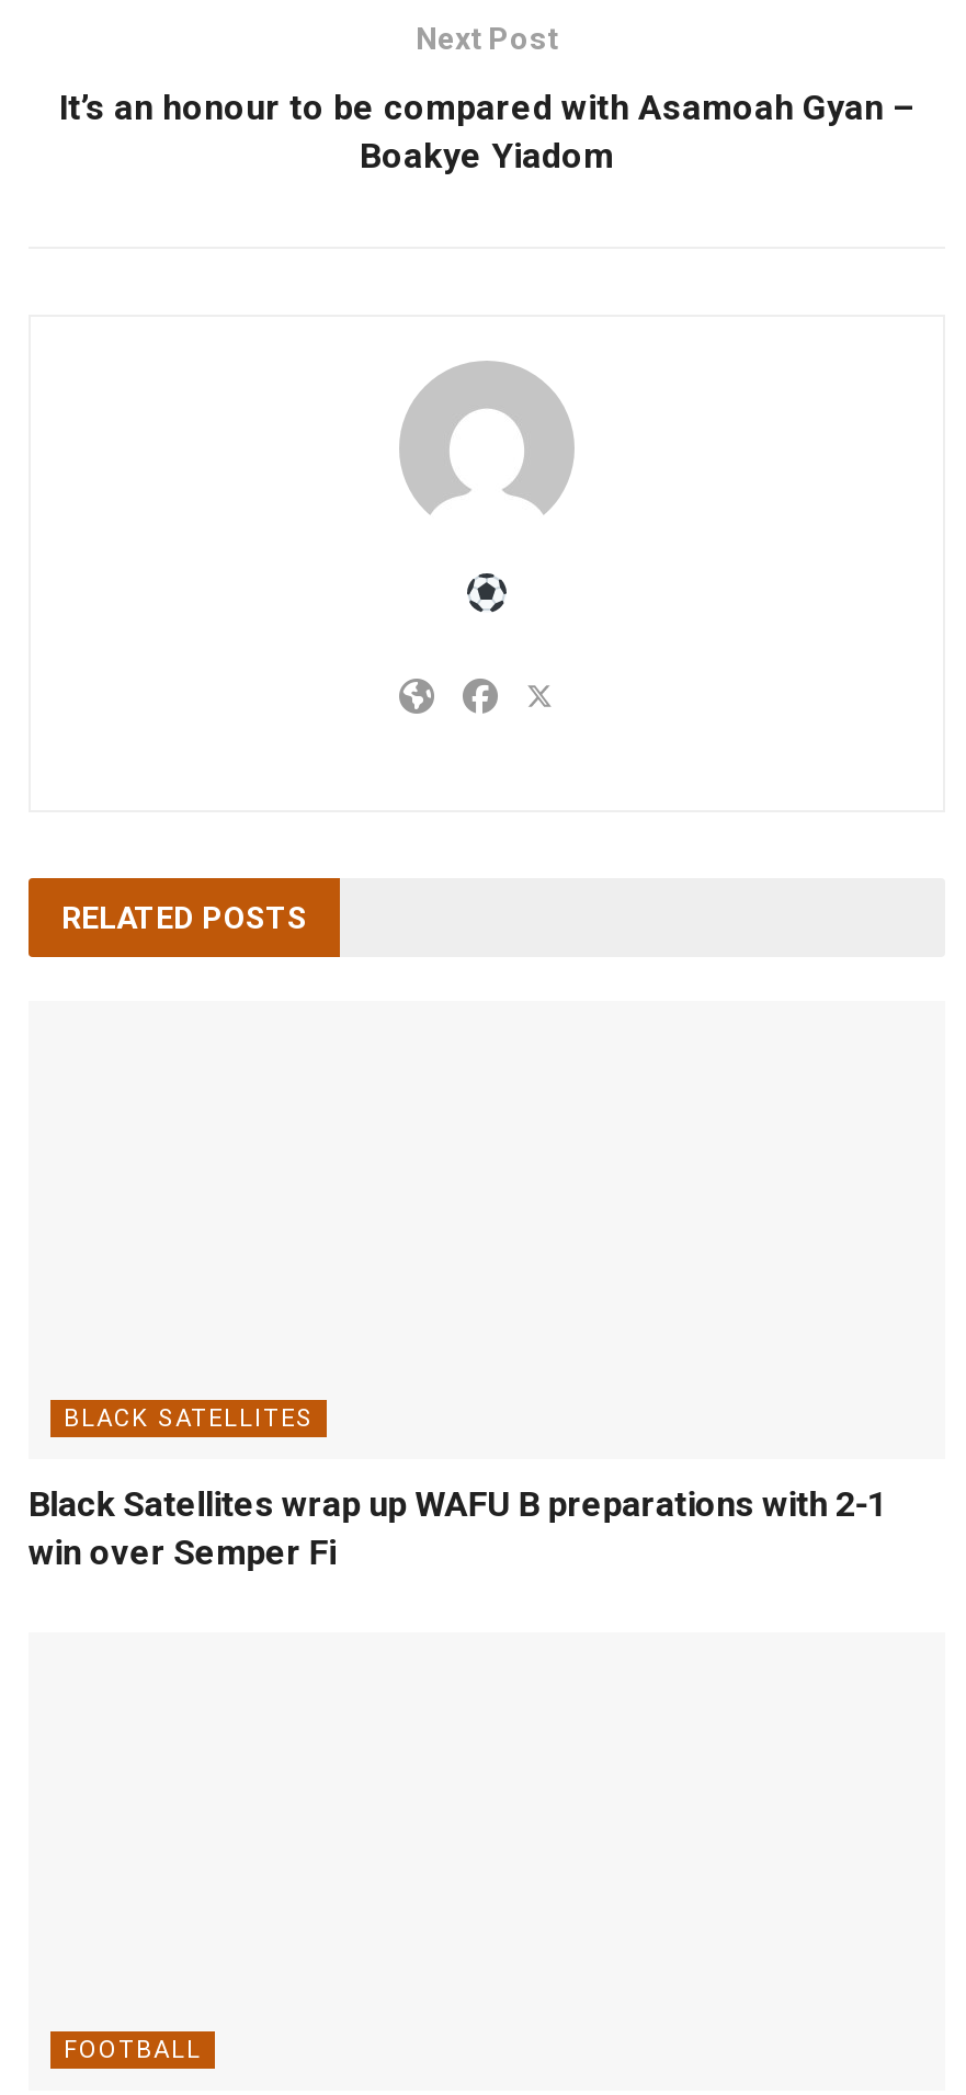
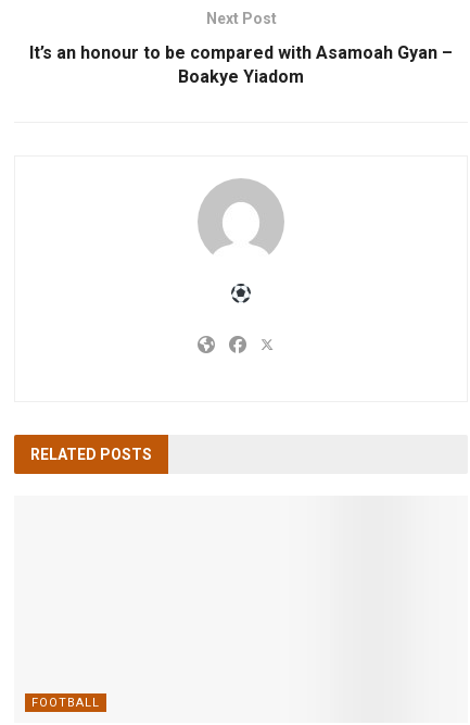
- BLACK SATELLITES
- Black Satellites wrap up WAFU B preparations with 2-1
- win over Semper Fi
